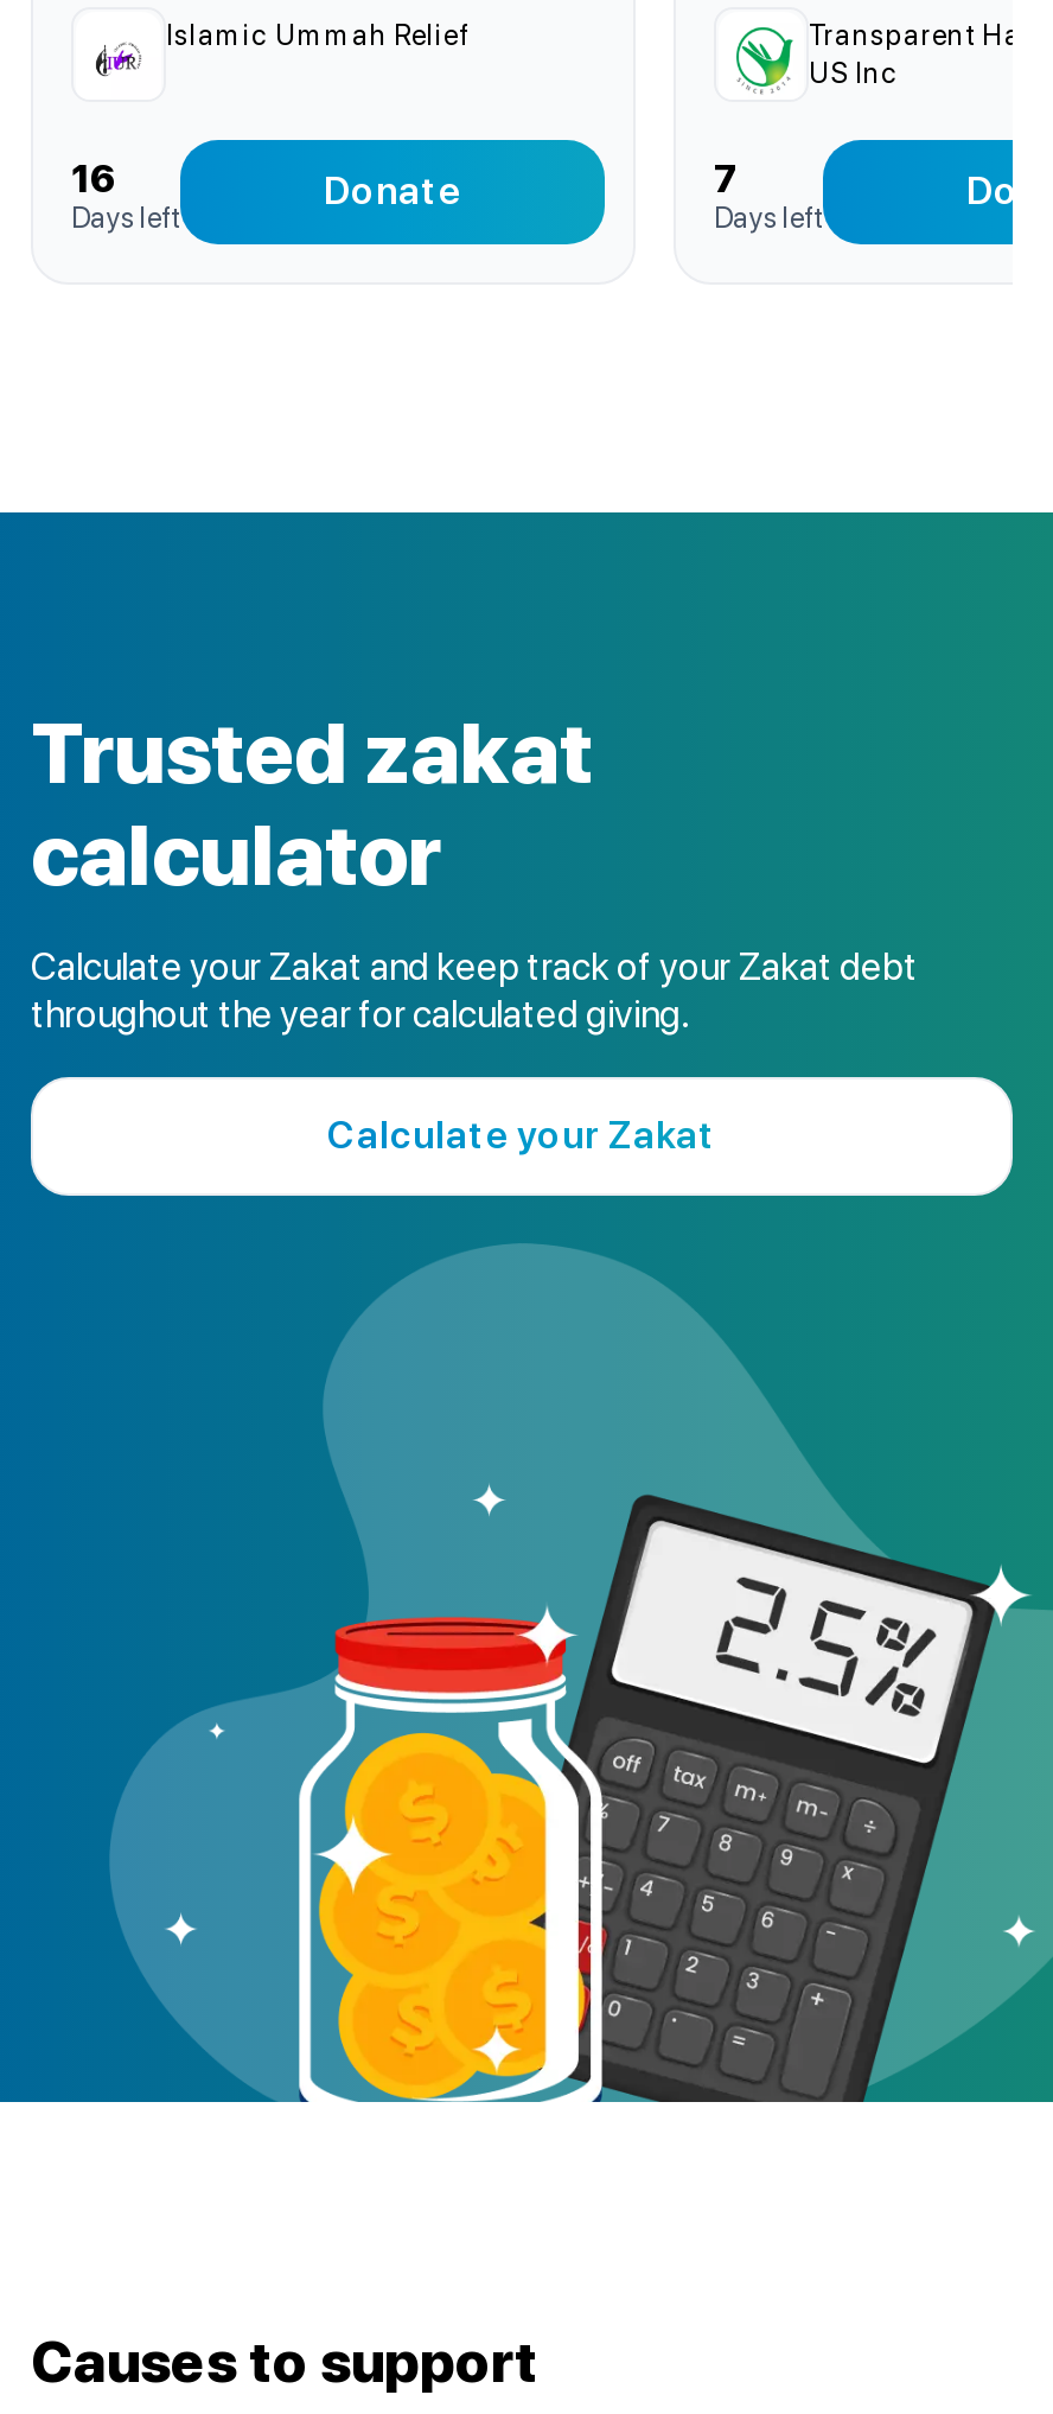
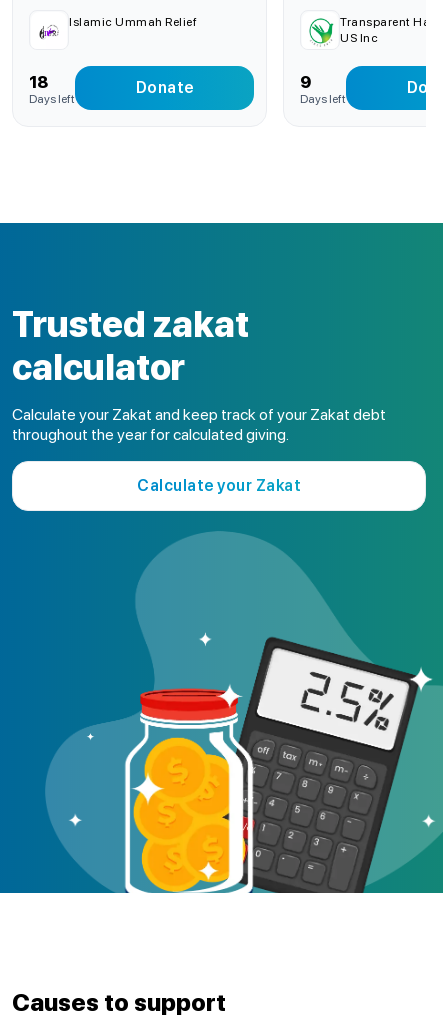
- 16
+ 18

- 7
+ 9
